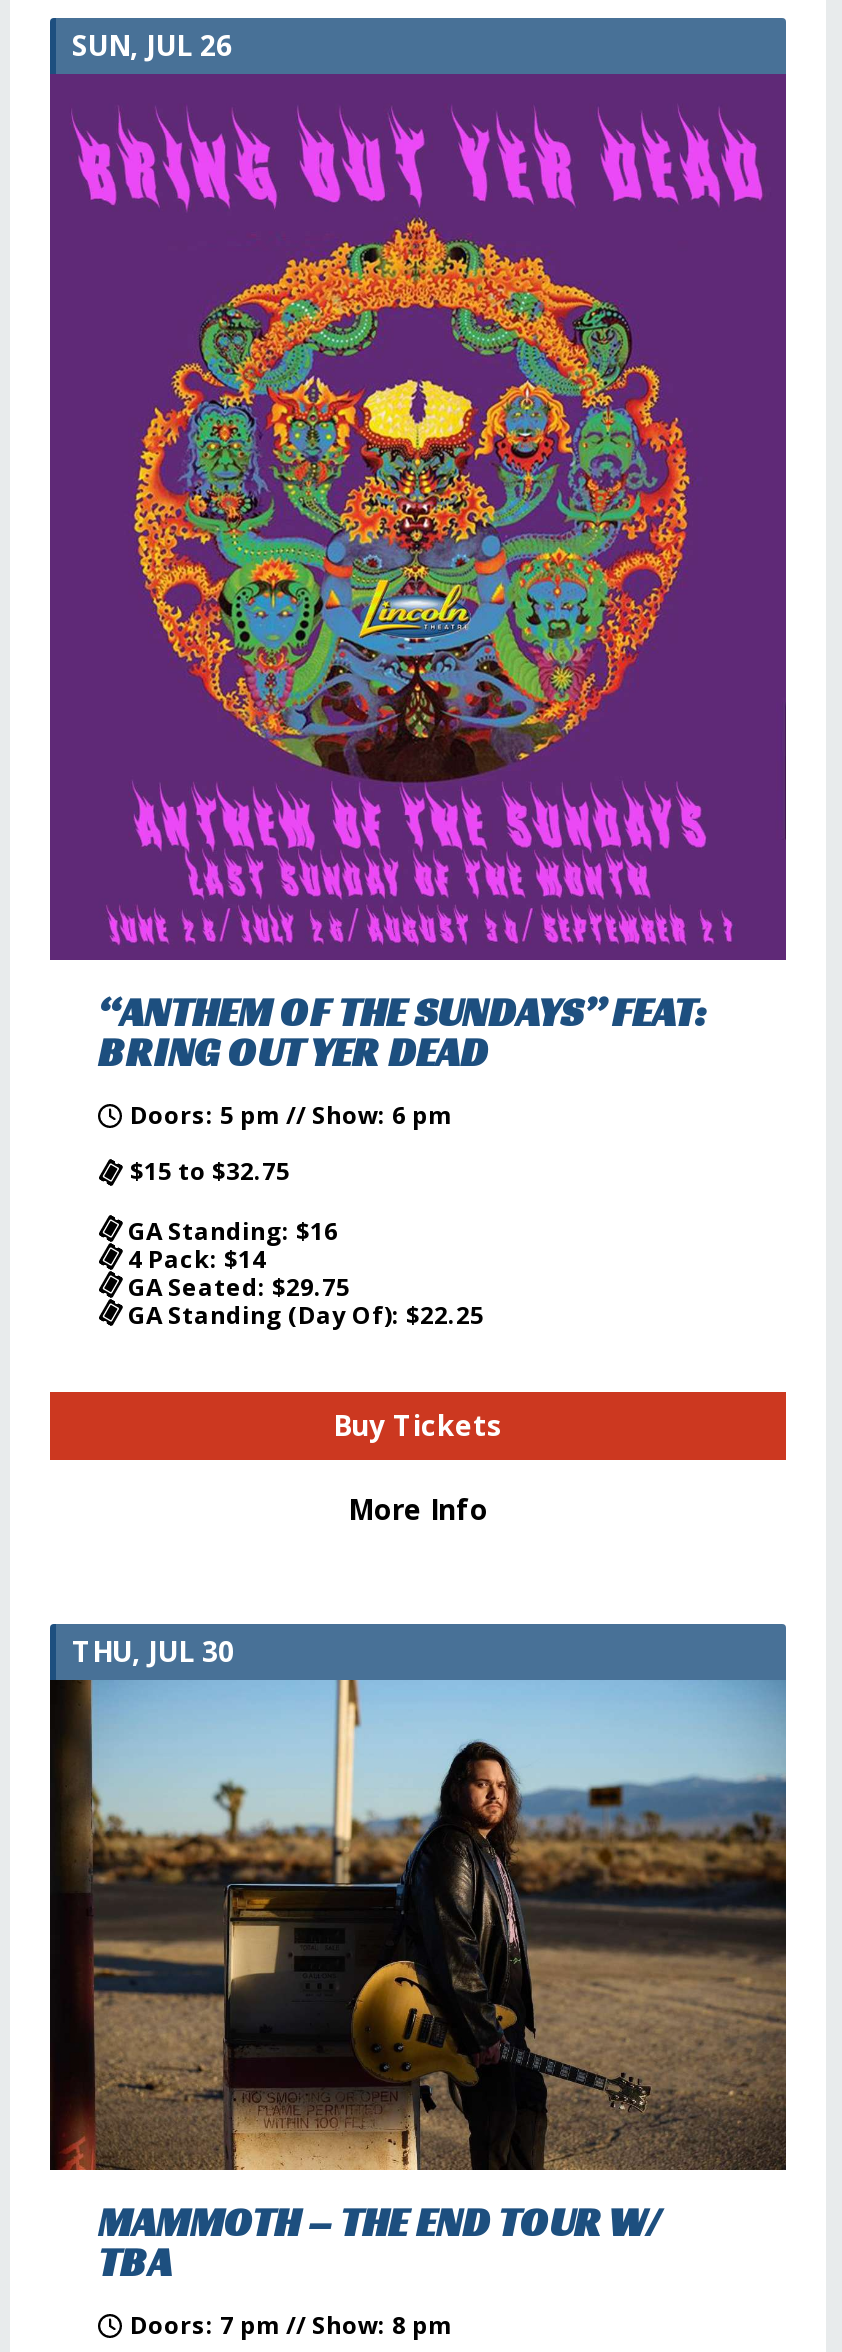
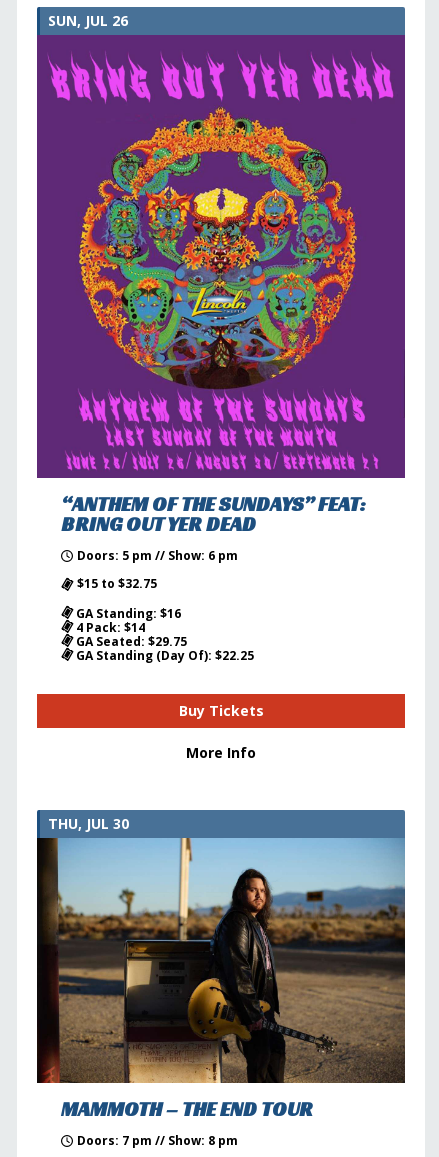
- MAMMOTH – THE END TOUR W/
- TBA
+ MAMMOTH – THE END TOUR
